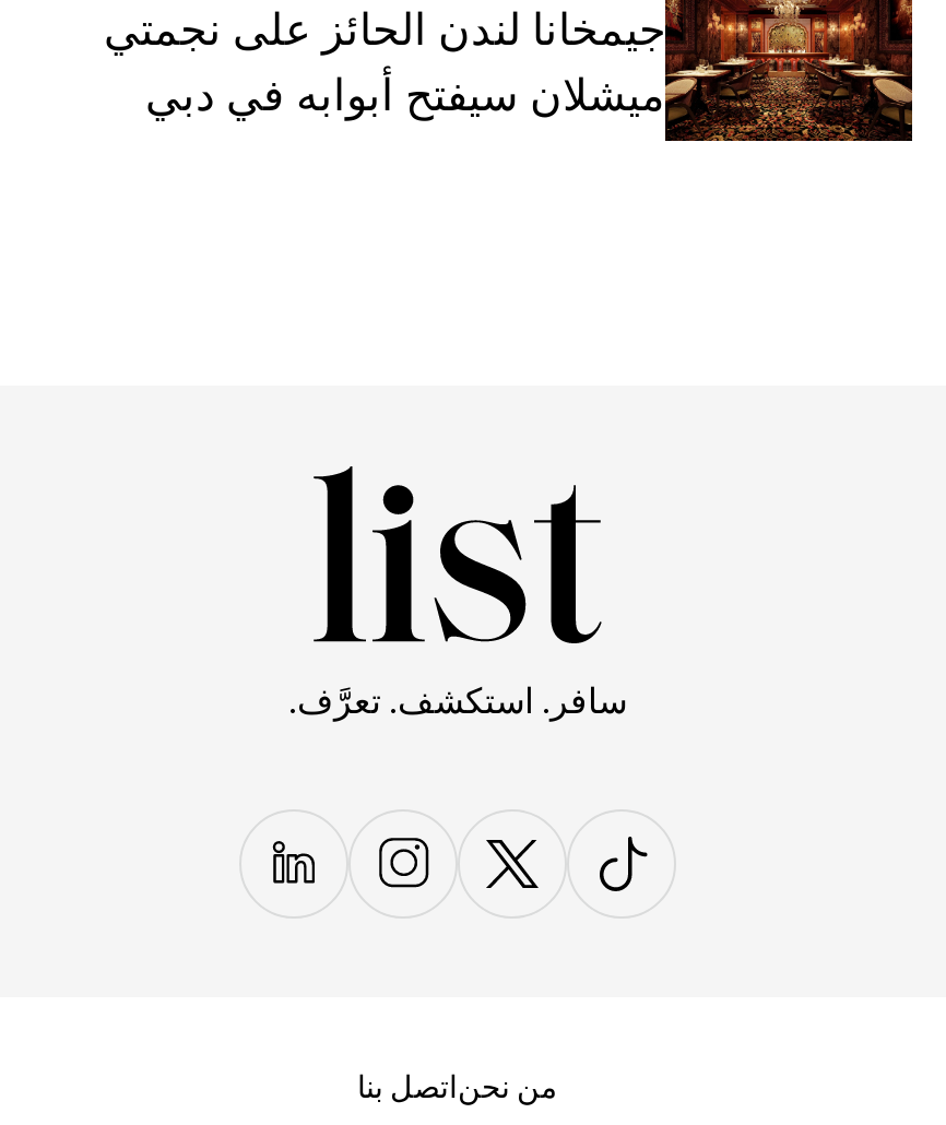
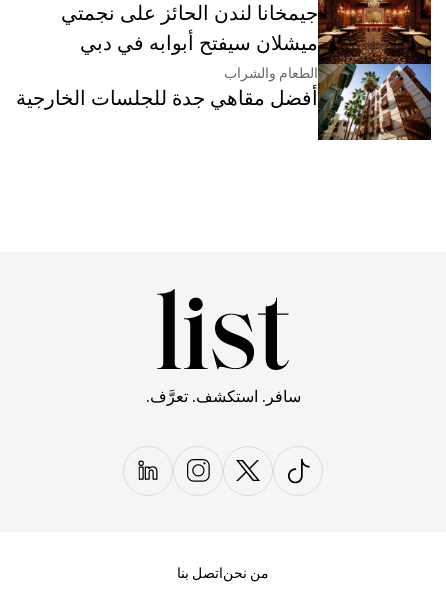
+ [image]
+ الطعام والشراب
+ أفضل مقاهي جدة للجلسات الخارجية
